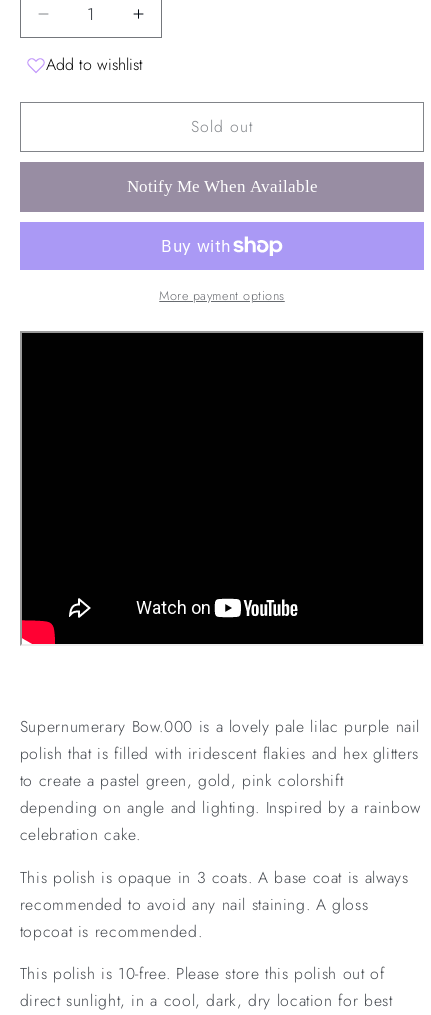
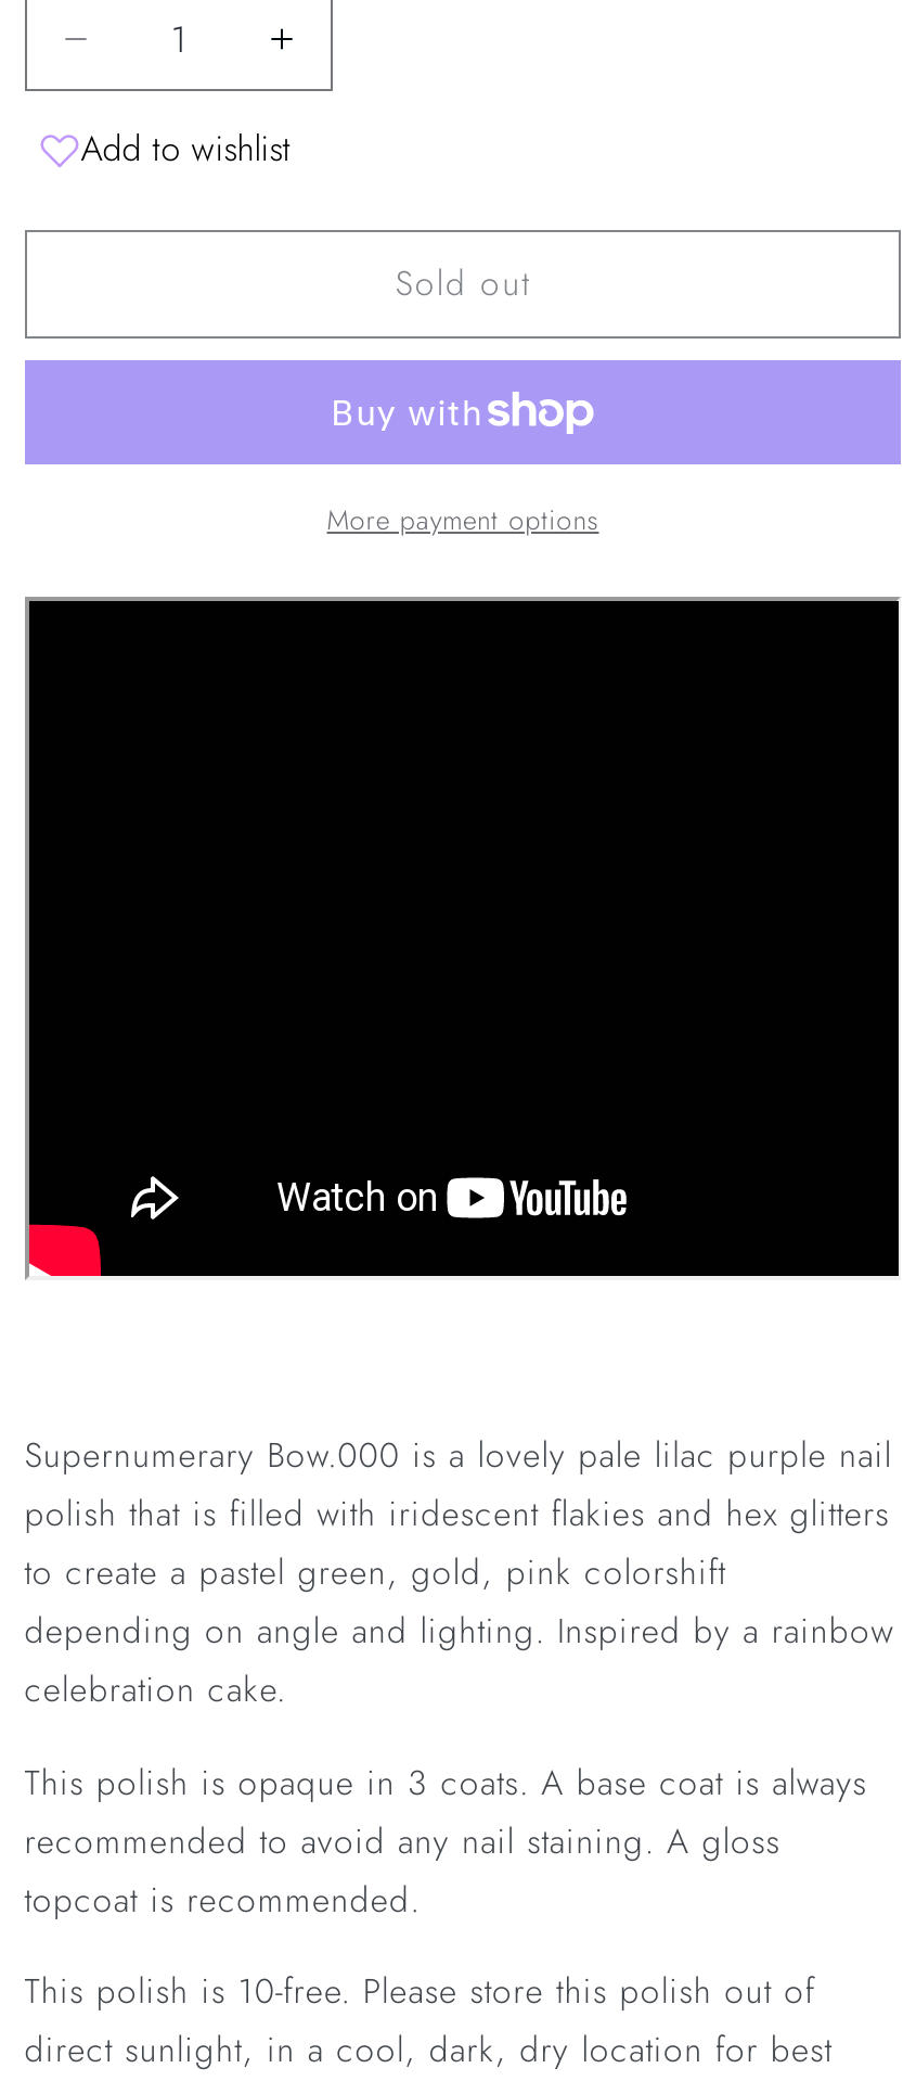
- Notify Me When Available
